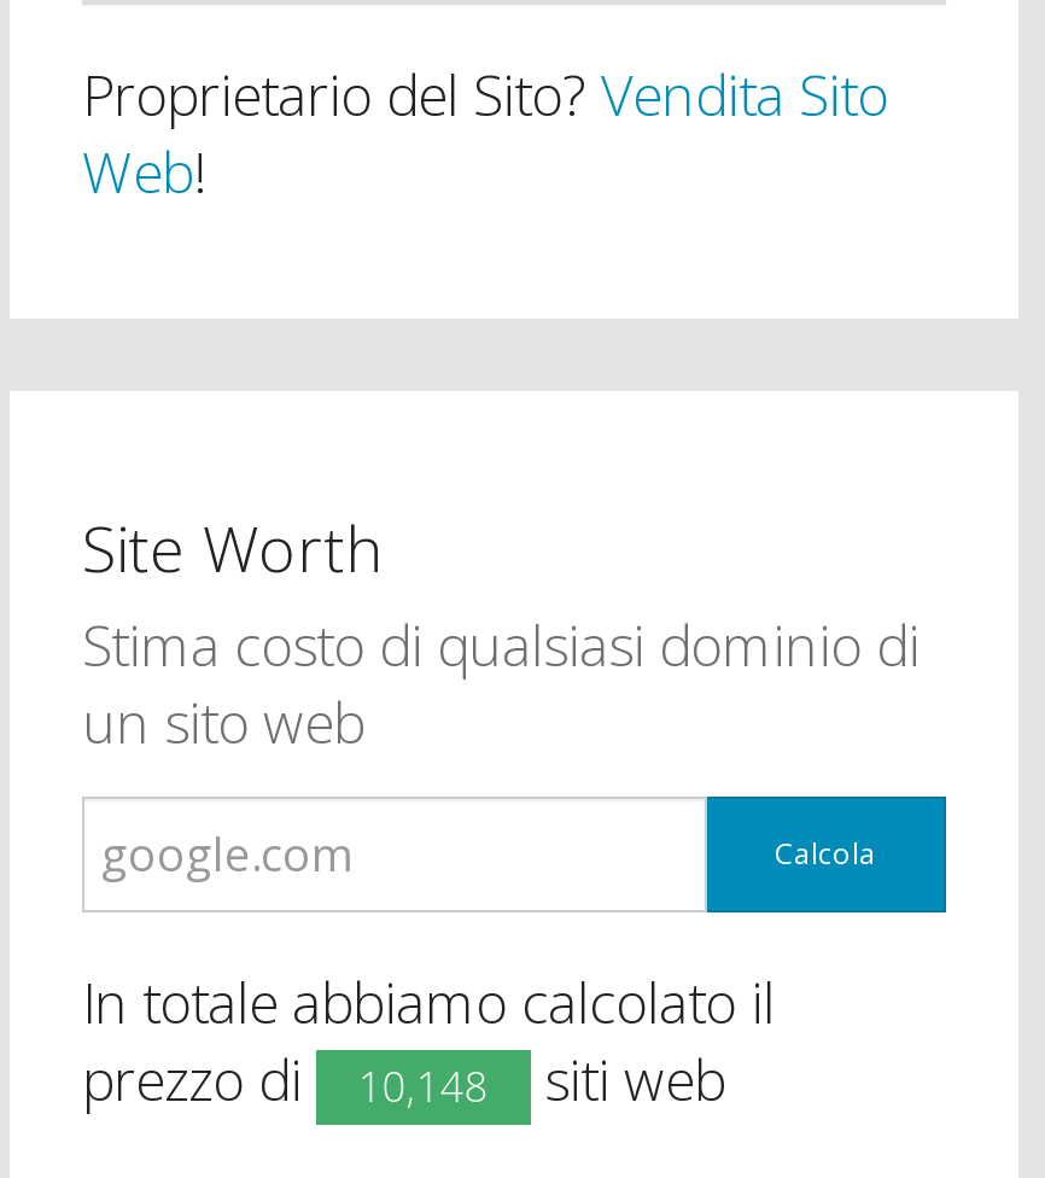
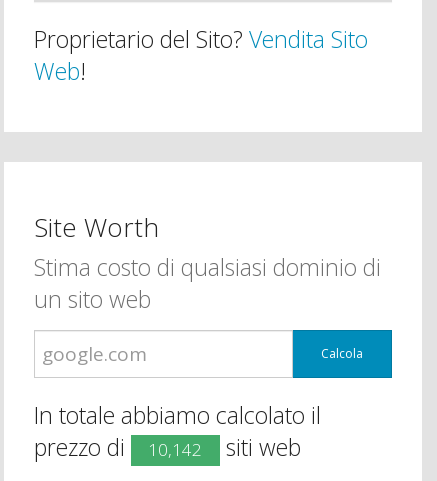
- prezzo di 10,148 siti web
+ prezzo di 10,142 siti web
